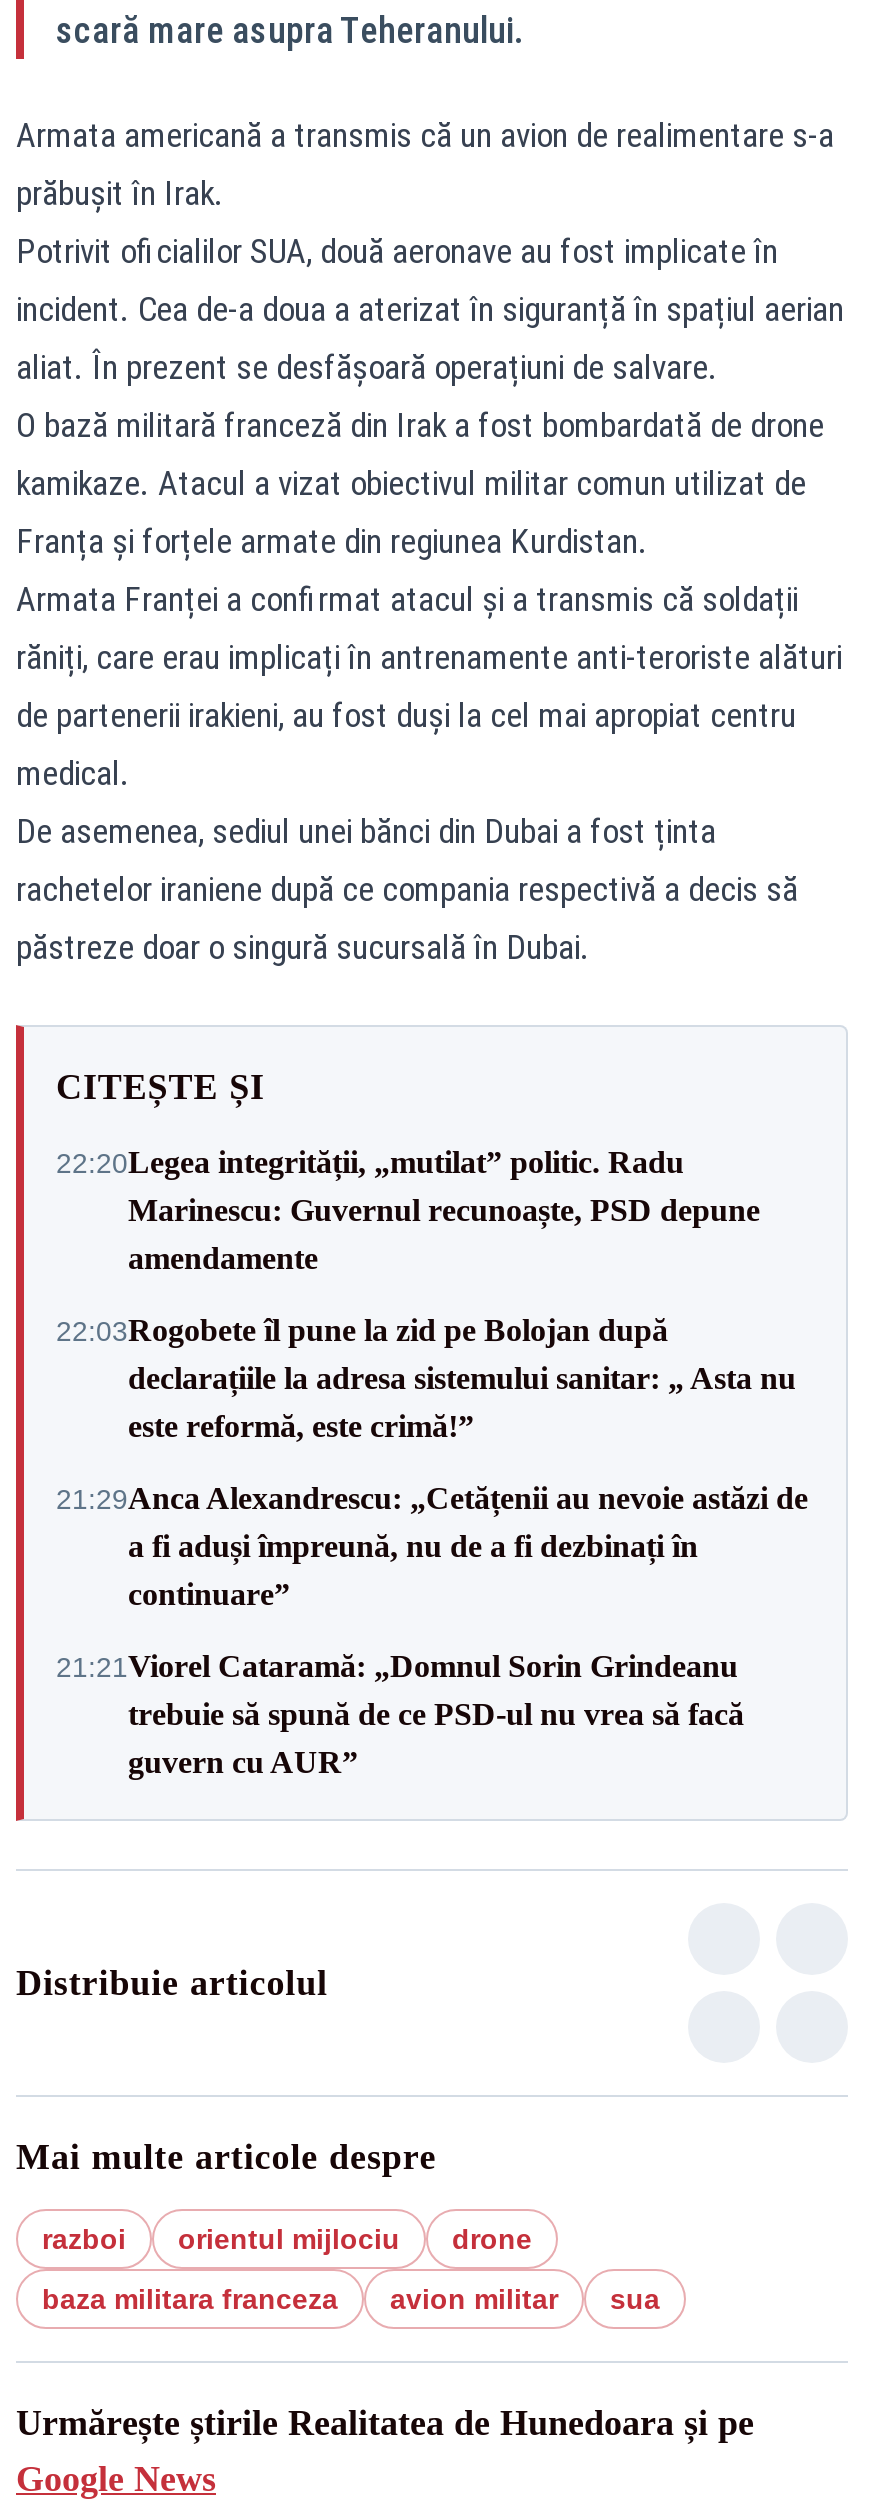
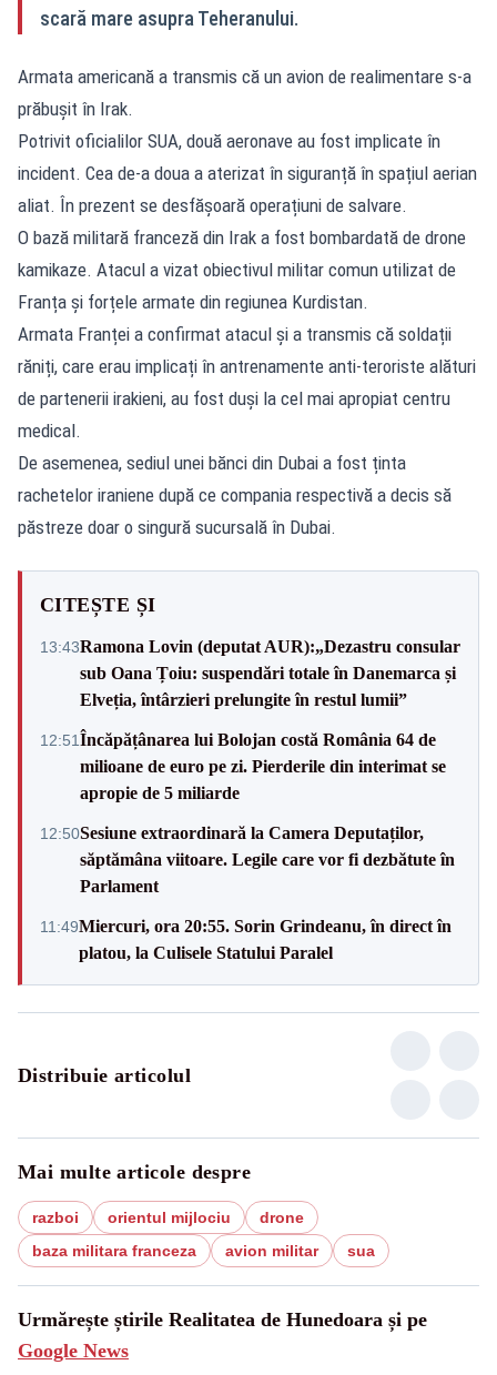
- 22:20Legea integrității, „mutilat” politic. Radu
- Marinescu: Guvernul recunoaște, PSD depune
- amendamente
+ 13:43Ramona Lovin (deputat AUR):„Dezastru consular
+ sub Oana Țoiu: suspendări totale în Danemarca și
+ Elveția, întârzieri prelungite în restul lumii”

- 22:03Rogobete îl pune la zid pe Bolojan după
- declarațiile la adresa sistemului sanitar: „ Asta nu
- este reformă, este crimă!”
+ 12:51Încăpățânarea lui Bolojan costă România 64 de
+ milioane de euro pe zi. Pierderile din interimat se
+ apropie de 5 miliarde

- 21:29Anca Alexandrescu: „Cetățenii au nevoie astăzi de
- a fi aduși împreună, nu de a fi dezbinați în
- continuare”
+ 12:50Sesiune extraordinară la Camera Deputaților,
+ săptămâna viitoare. Legile care vor fi dezbătute în
+ Parlament

- 21:21Viorel Cataramă: „Domnul Sorin Grindeanu
- trebuie să spună de ce PSD-ul nu vrea să facă
- guvern cu AUR”
+ 11:49Miercuri, ora 20:55. Sorin Grindeanu, în direct în
+ platou, la Culisele Statului Paralel
